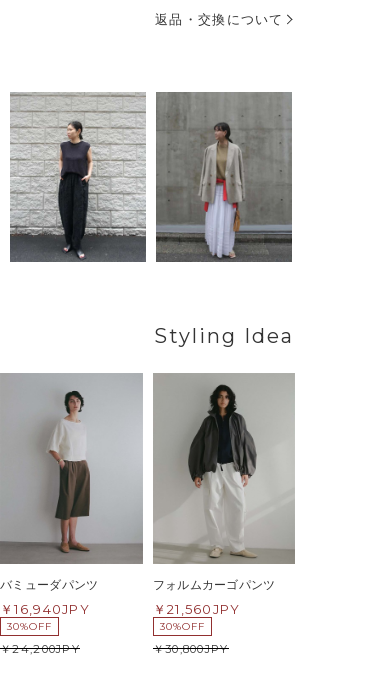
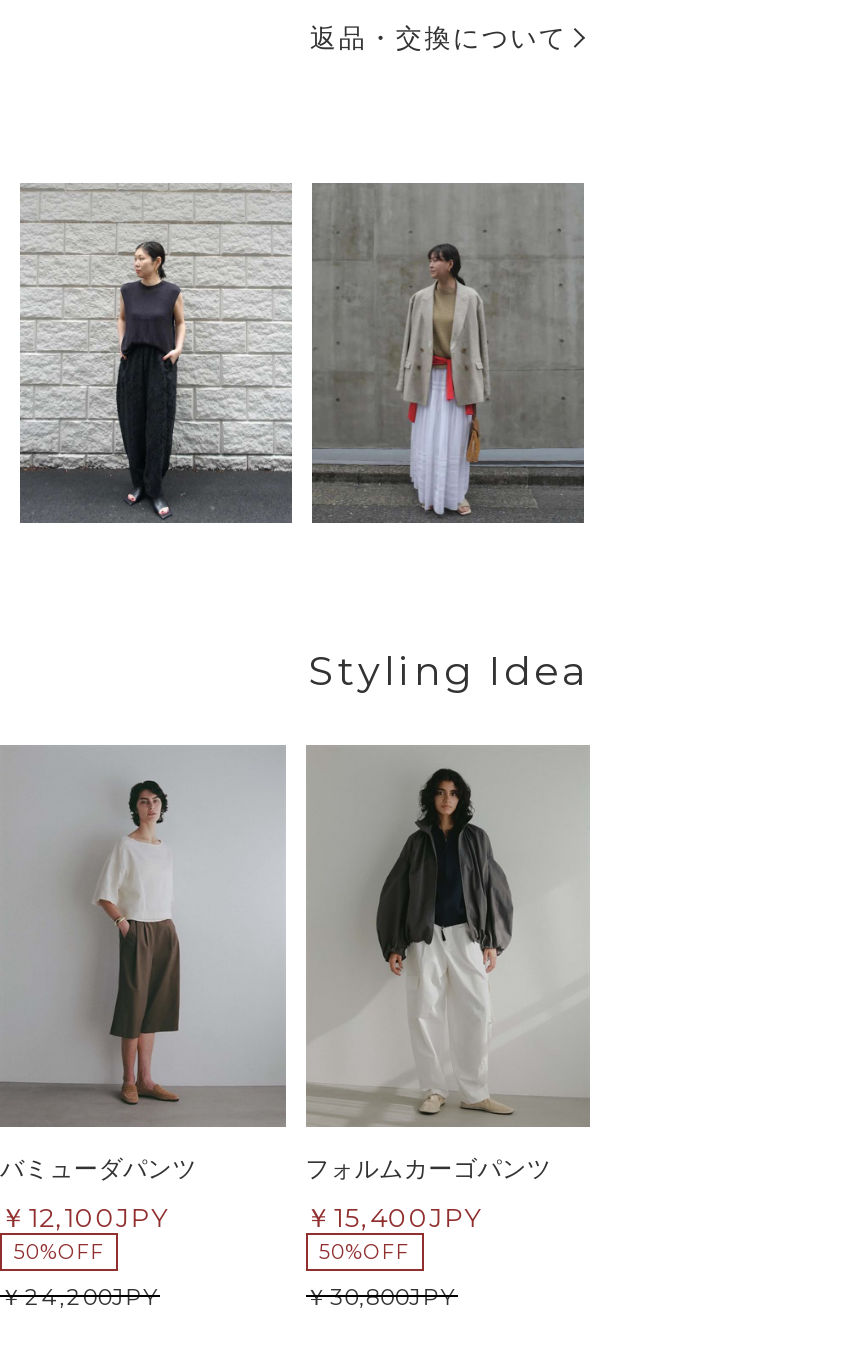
- 16,940JPY
- 30%OFF
+ 12,100JPY
+ 50%OFF

- 21,560JPY
- 30%OFF
+ 15,400JPY
+ 50%OFF
